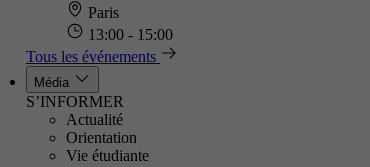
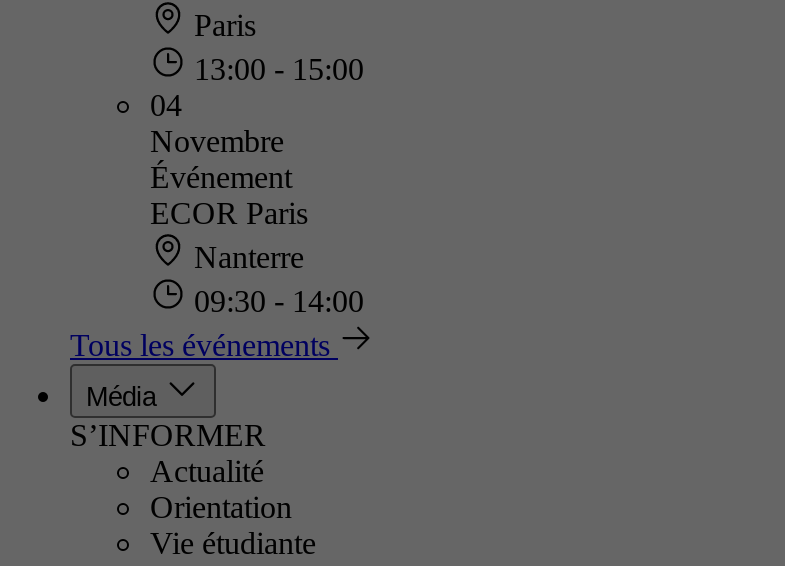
+ 04
+ Novembre
+ Événement
+ ECOR Paris
+ Nanterre
+ 09:30 - 14:00
